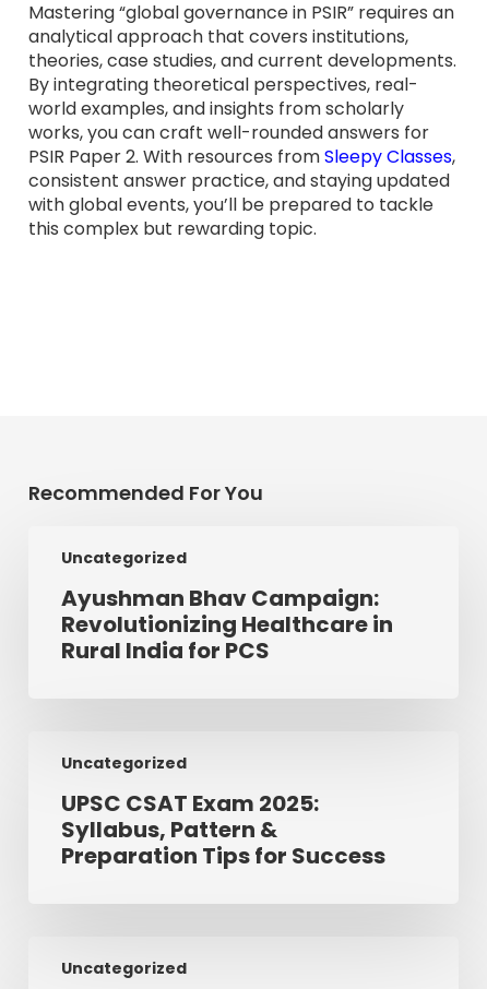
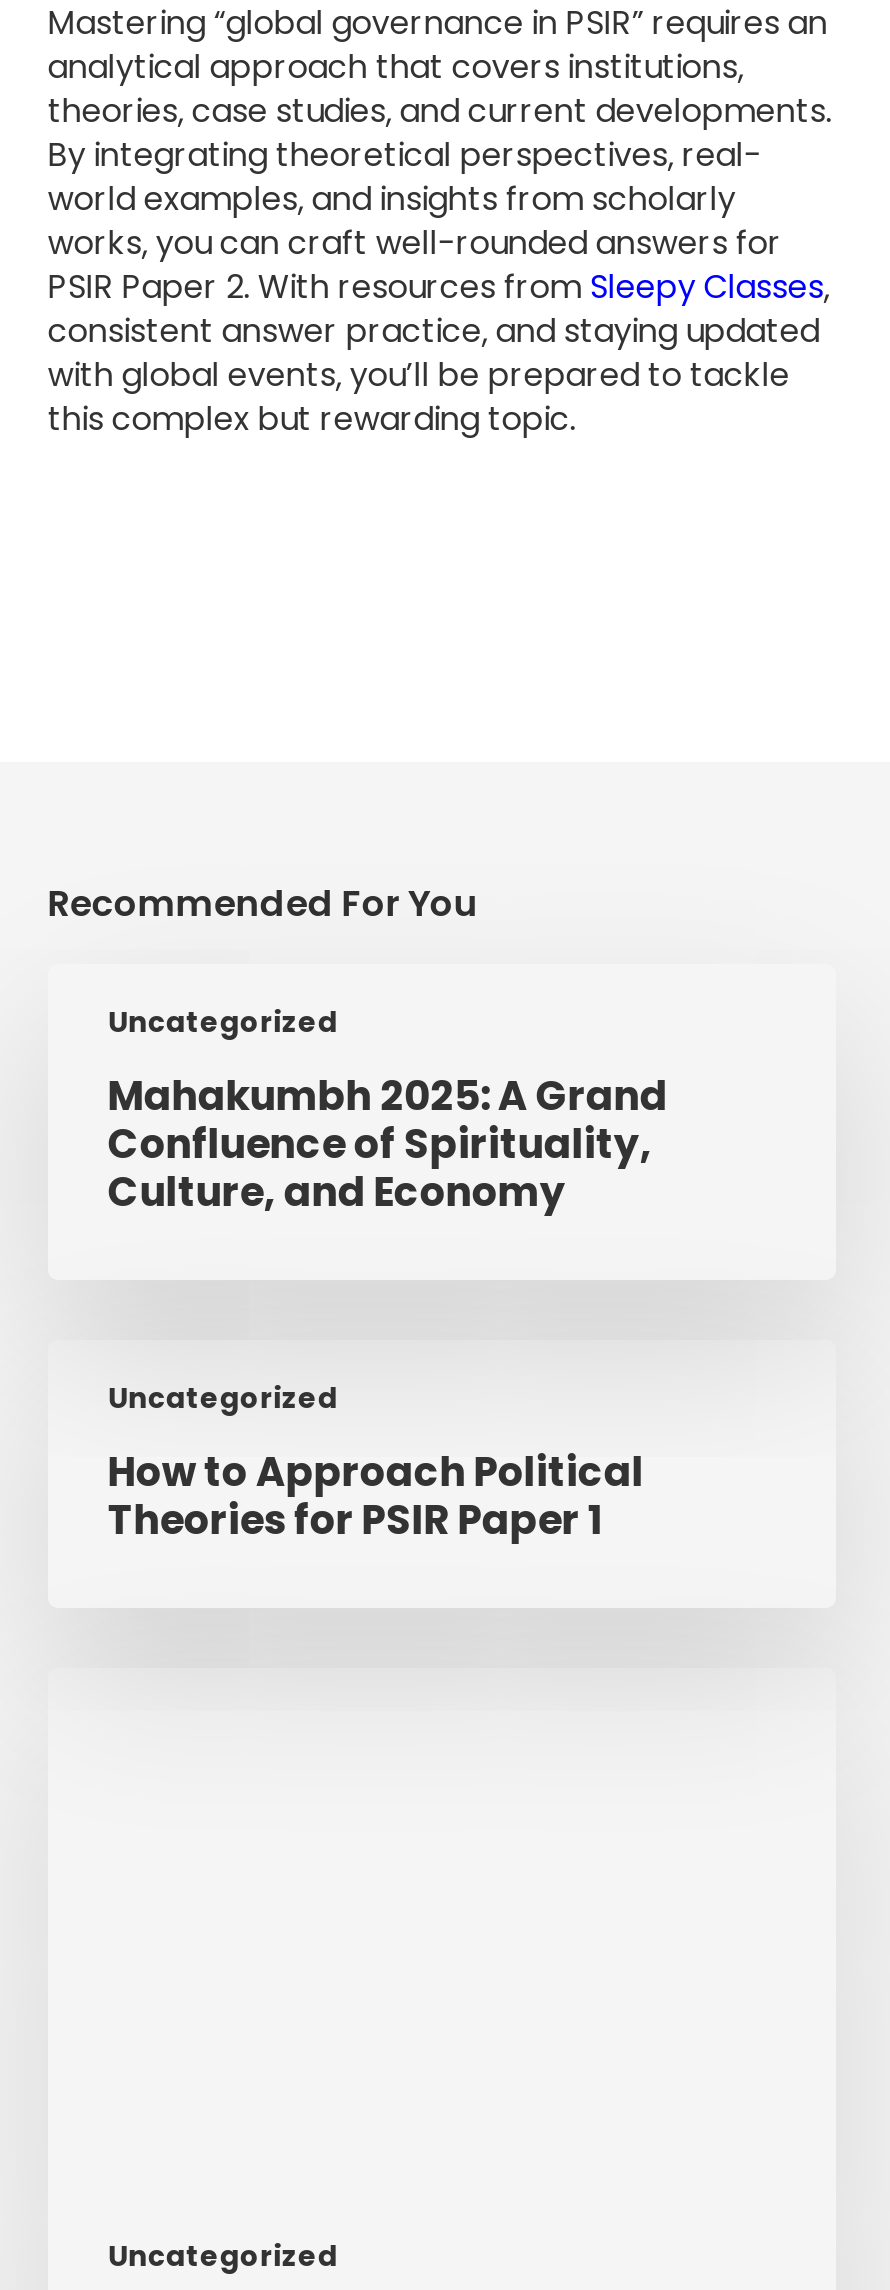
- Ayushman Bhav Campaign:
- Revolutionizing Healthcare in
- Rural India for PCS
+ Mahakumbh 2025: A Grand
+ Confluence of Spirituality,
+ Culture, and Economy

- UPSC CSAT Exam 2025:
- Syllabus, Pattern &
- Preparation Tips for Success
+ How to Approach Political
+ Theories for PSIR Paper 1
